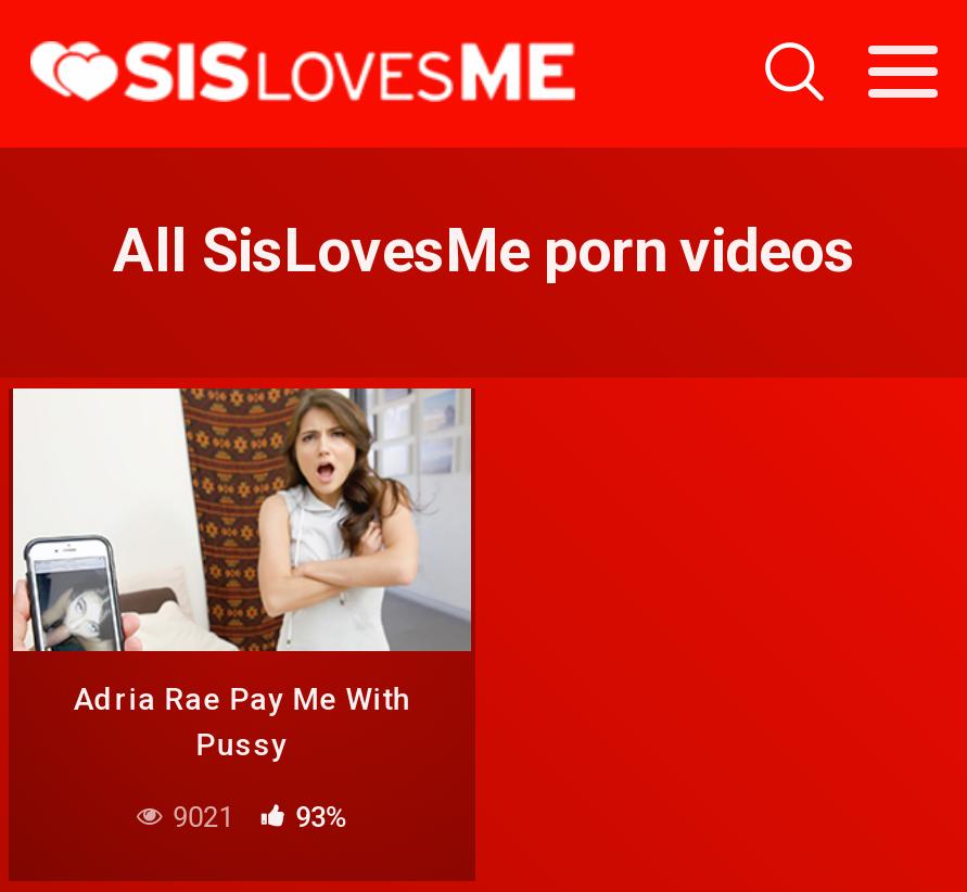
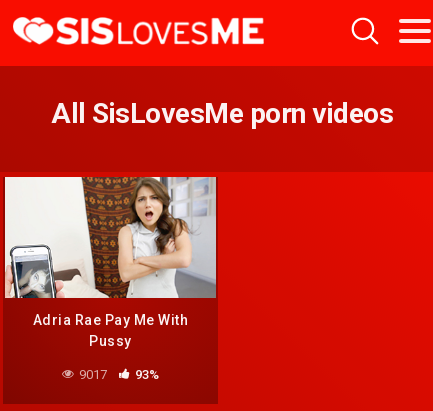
- 9021 93%
+ 9017 93%
